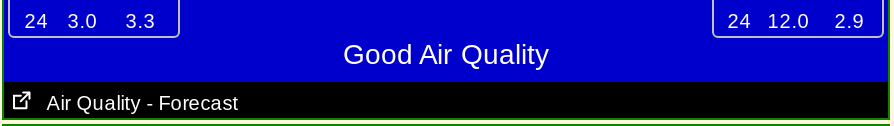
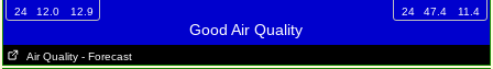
- 3.0
+ 12.0

- 3.3
+ 12.9

- 12.0
+ 47.4

- 2.9
+ 11.4
